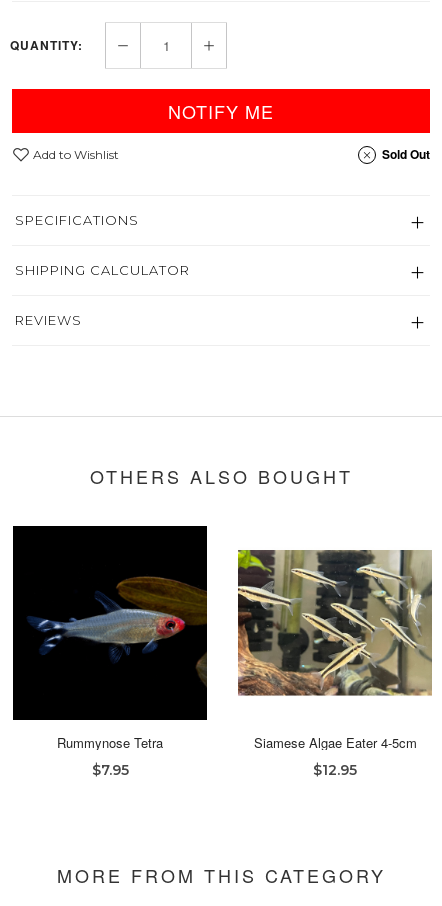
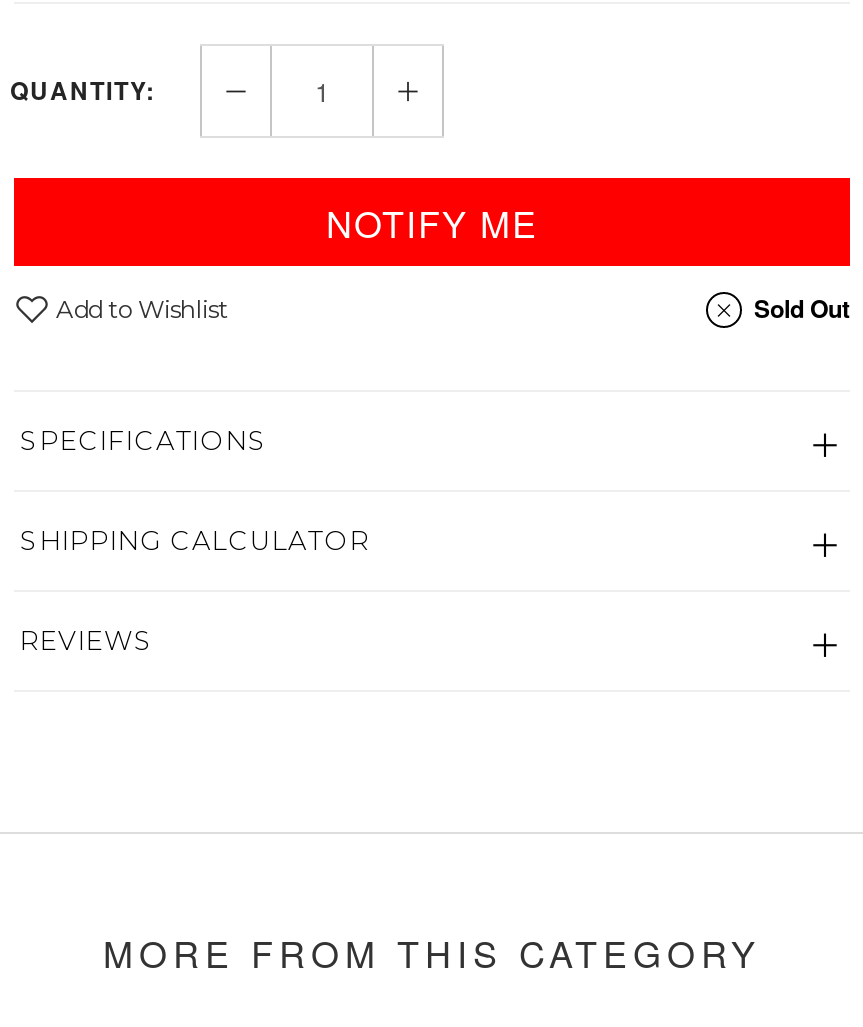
- OTHERS ALSO BOUGHT

- [image]
- Rummynose Tetra
- $7.95

- [image]
- Siamese Algae Eater 4-5cm
- $12.95
